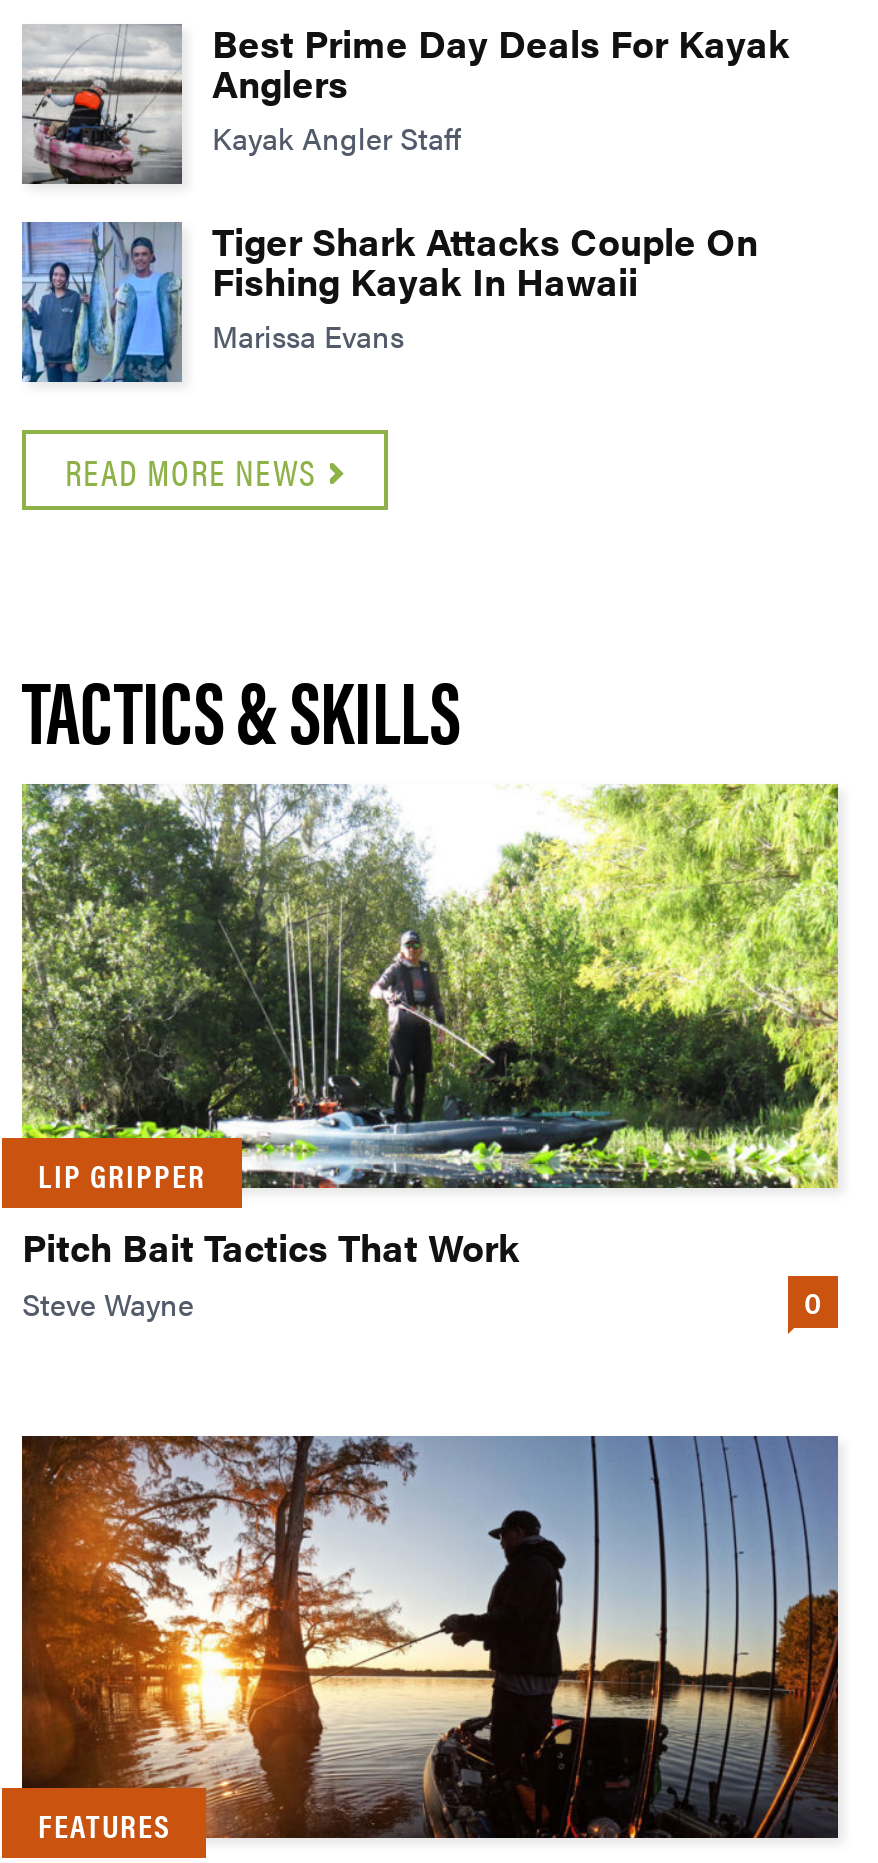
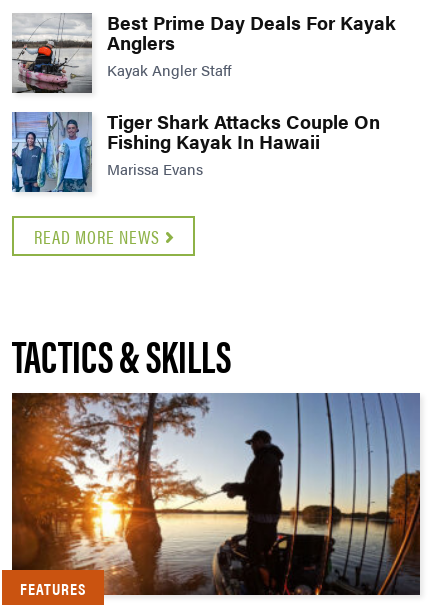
- [image]
- LIP GRIPPER
- Pitch Bait Tactics That Work
- Steve Wayne
- 0
